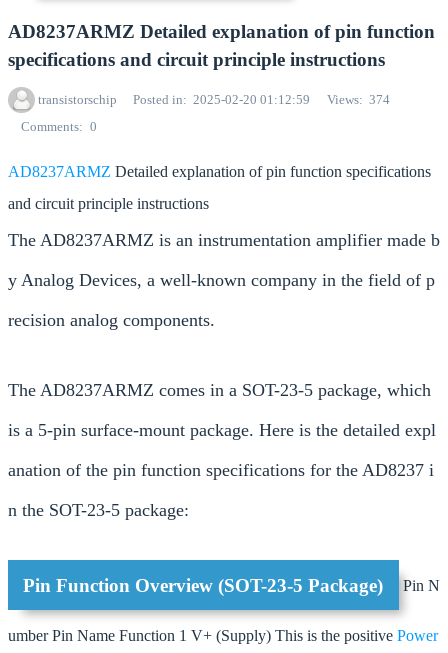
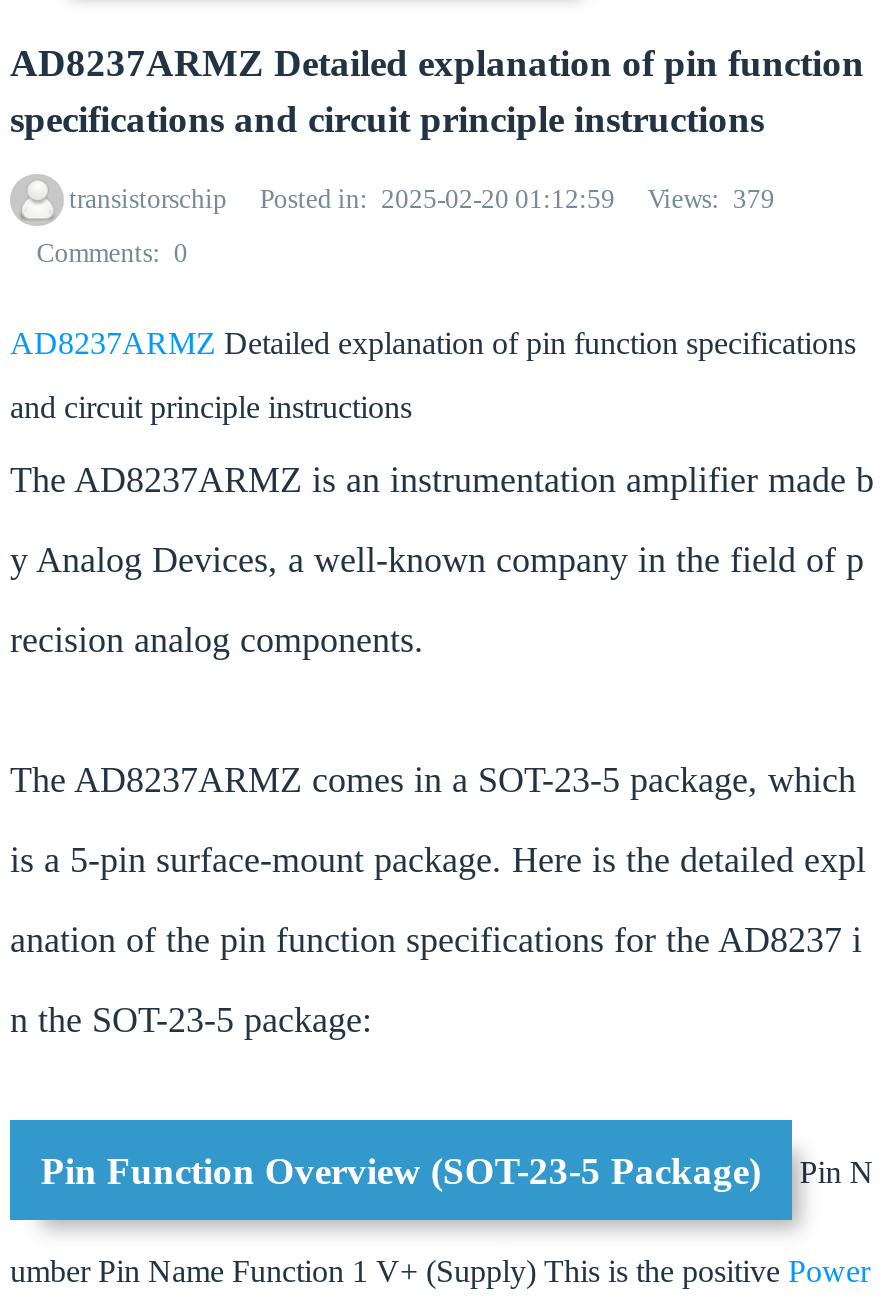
- transistorschip Posted in 2025-02-20 01:12:59 Views 374
+ transistorschip Posted in 2025-02-20 01:12:59 Views 379
